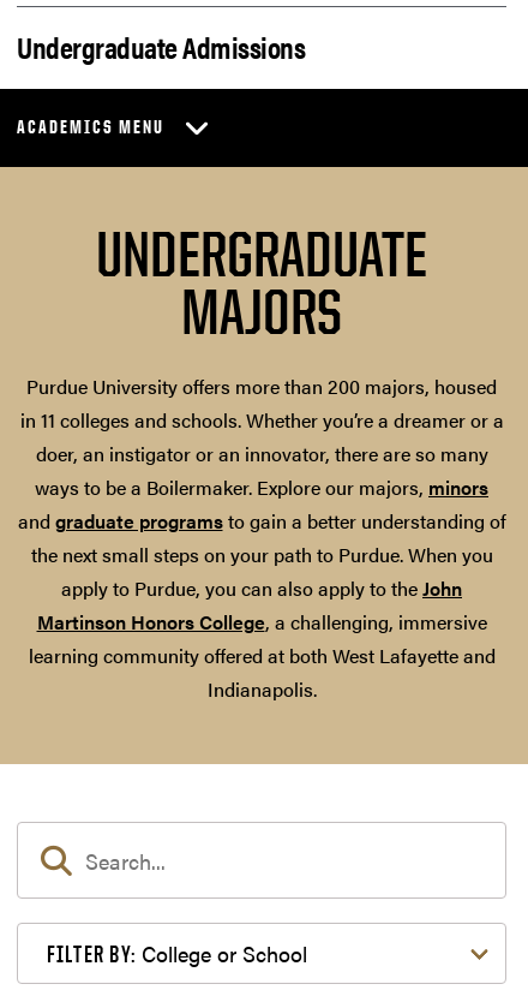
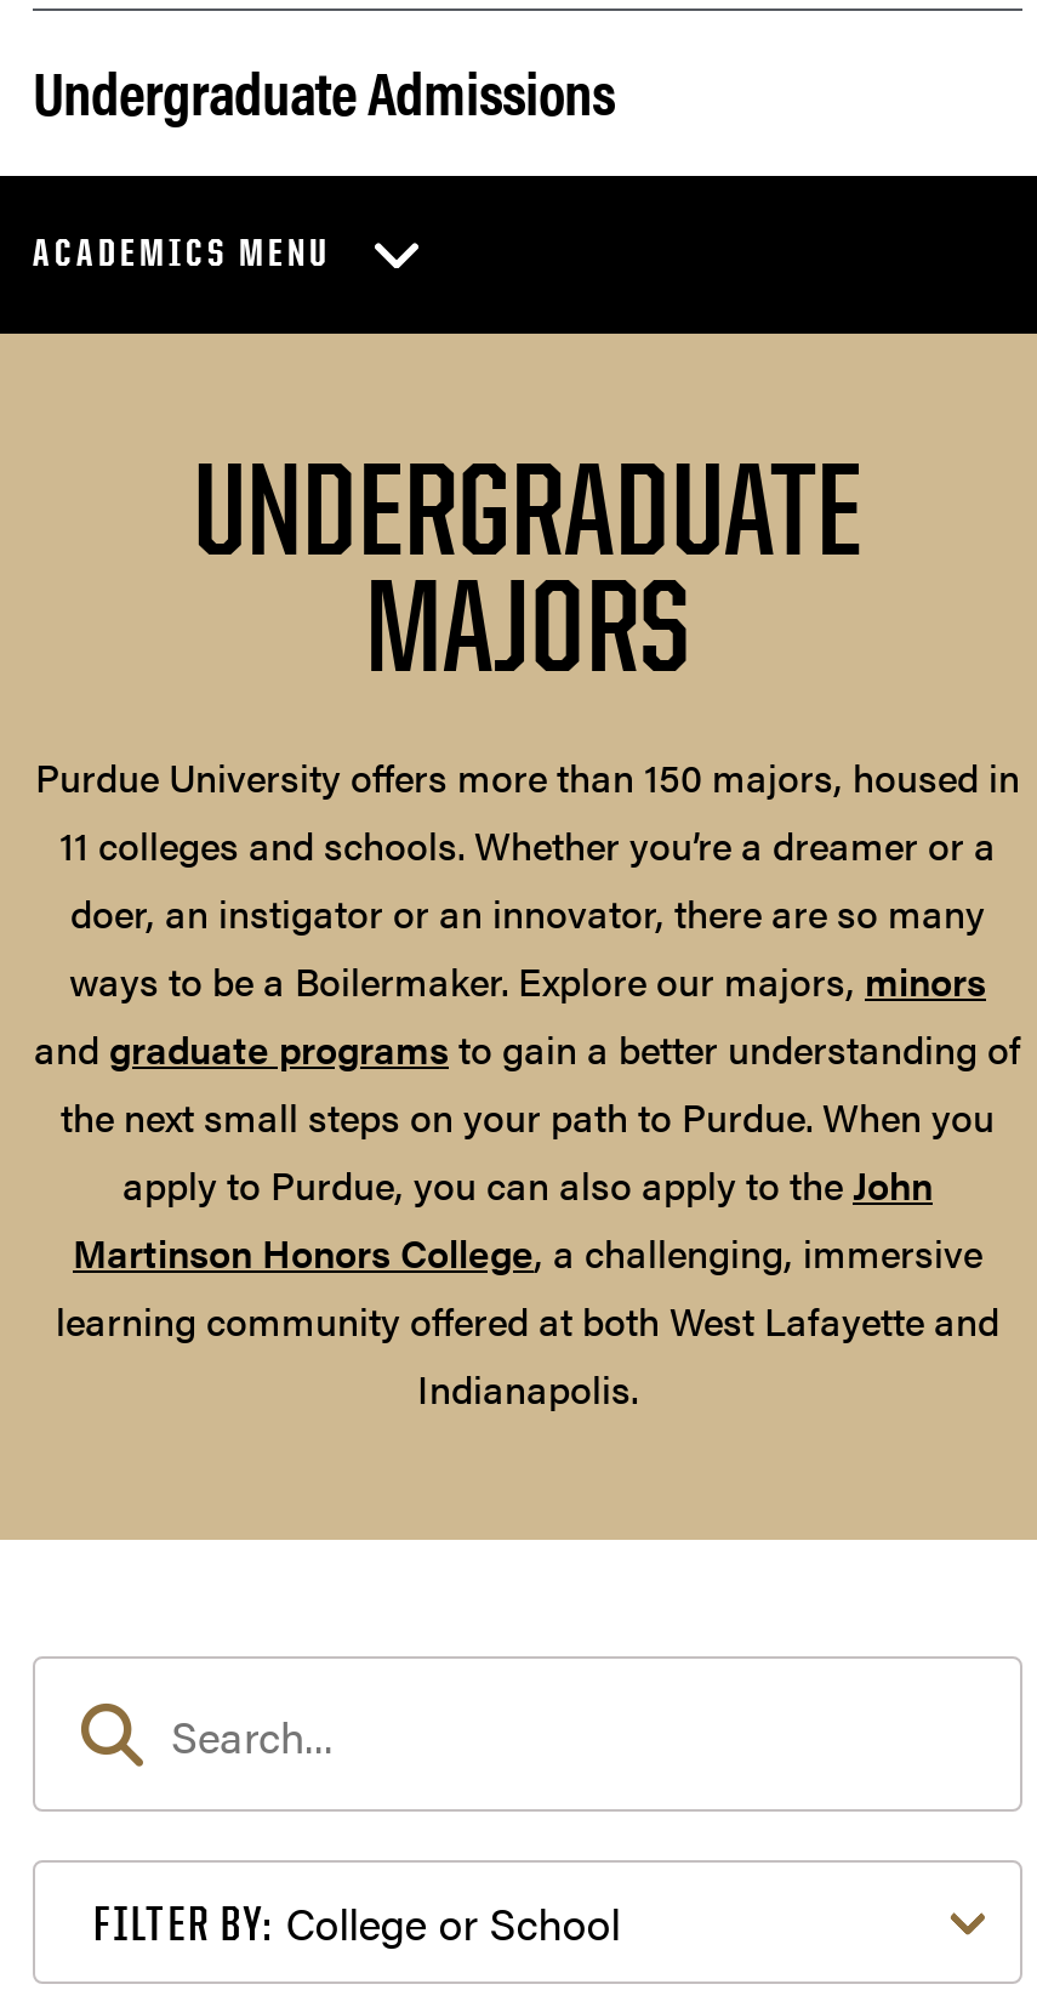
- Purdue University offers more than 200 majors, housed
- in 11 colleges and schools. Whether you’re a dreamer or a
+ Purdue University offers more than 150 majors, housed in
+ 11 colleges and schools. Whether you’re a dreamer or a
